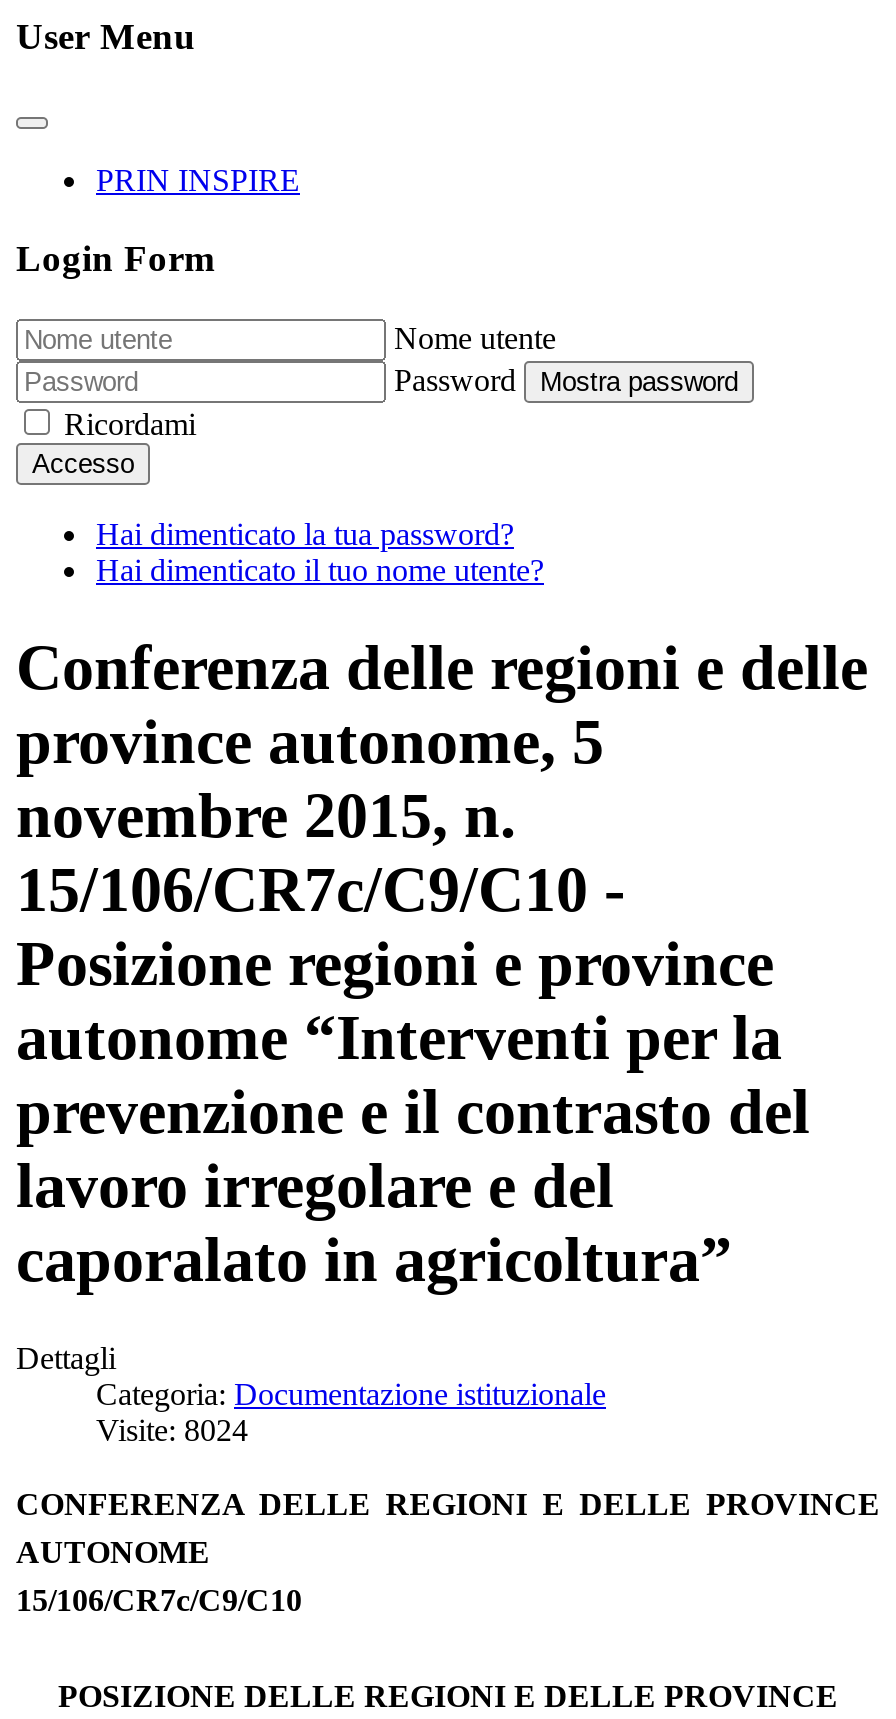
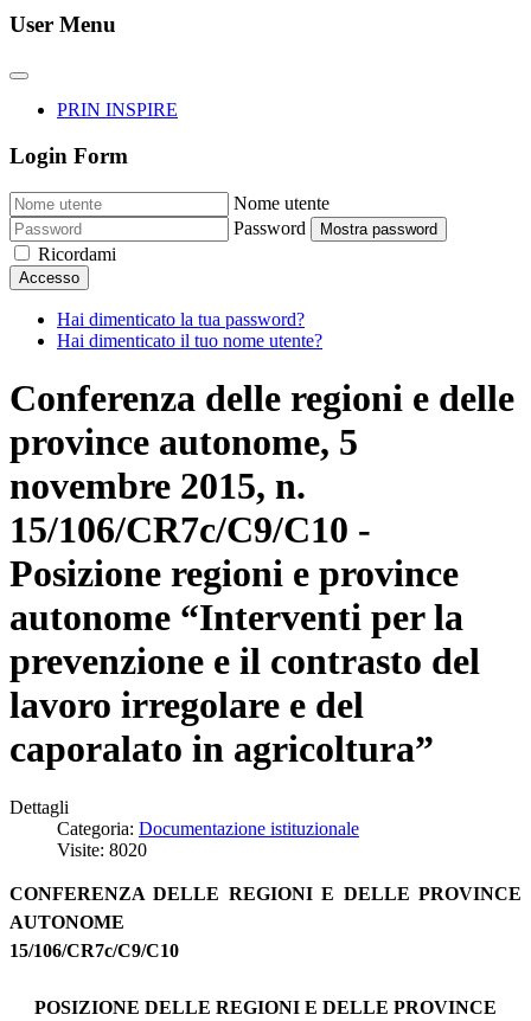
- Visite: 8024
+ Visite: 8020
